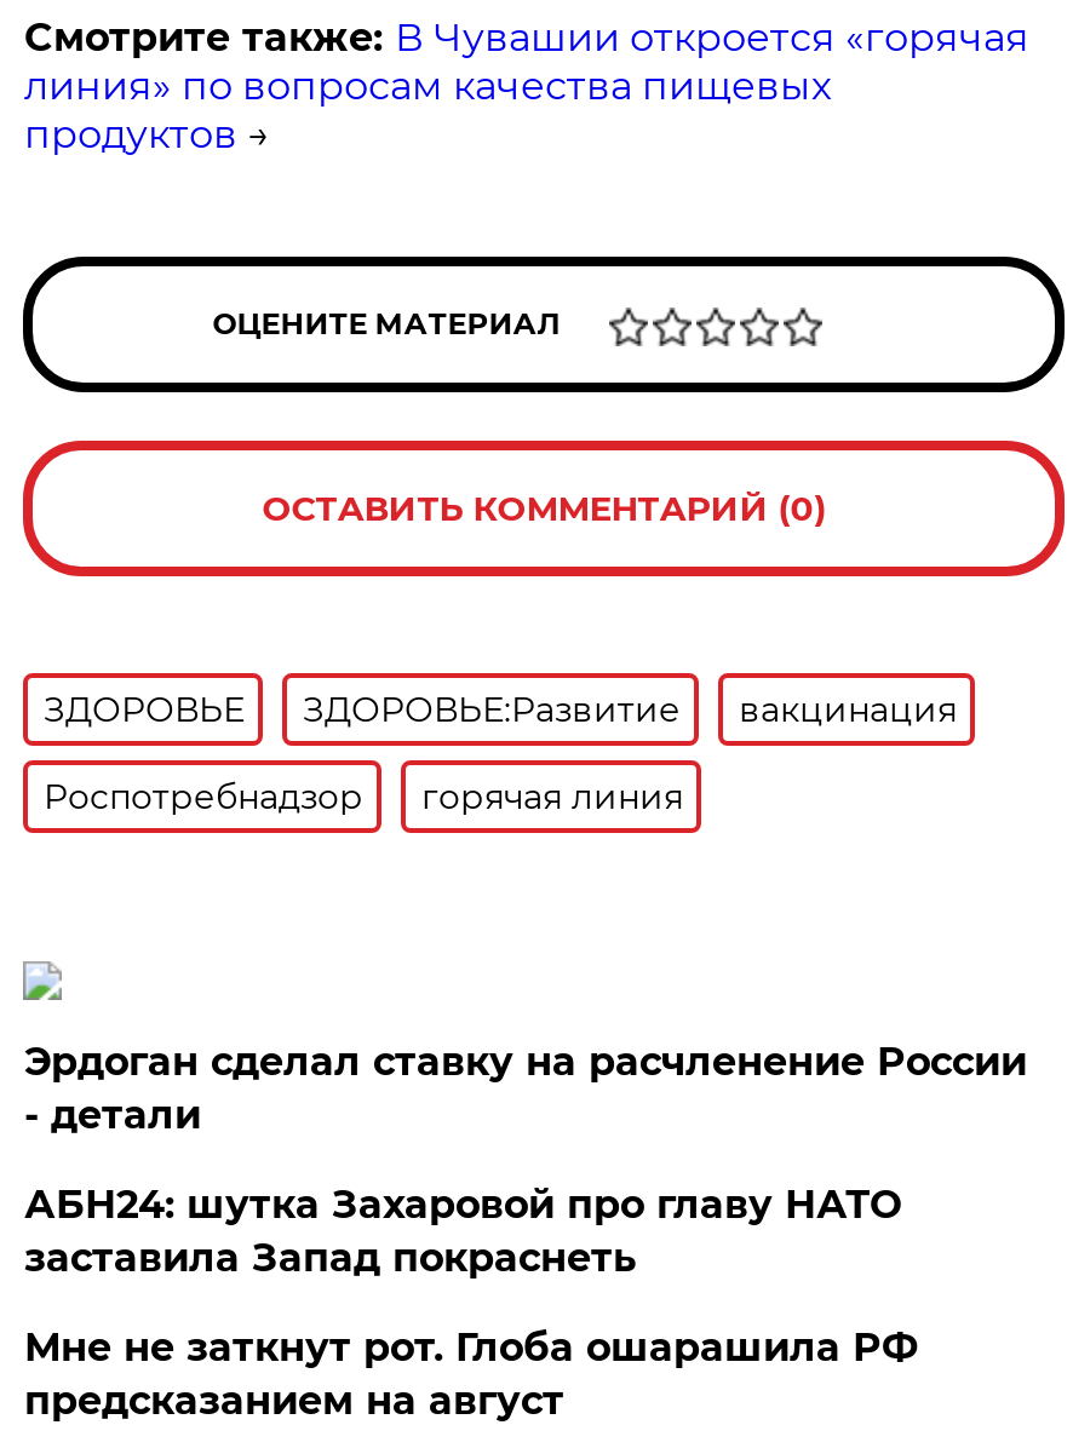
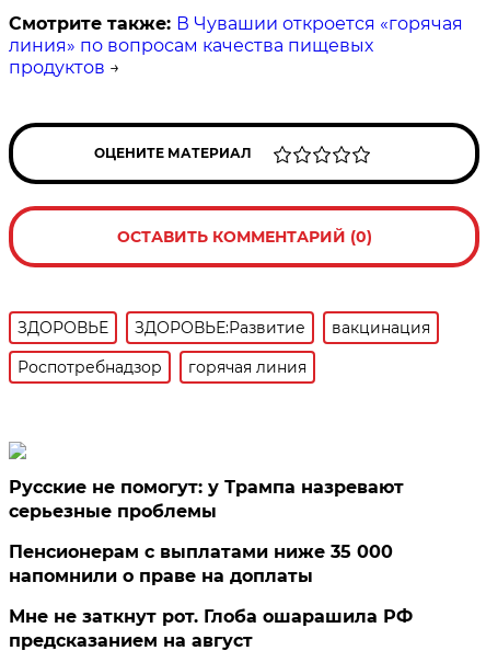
- Эрдоган сделал ставку на расчленение России
- - детали
+ Русские не помогут: у Трампа назревают
+ серьезные проблемы

- АБН24: шутка Захаровой про главу НАТО
- заставила Запад покраснеть
+ Пенсионерам с выплатами ниже 35 000
+ напомнили о праве на доплаты
